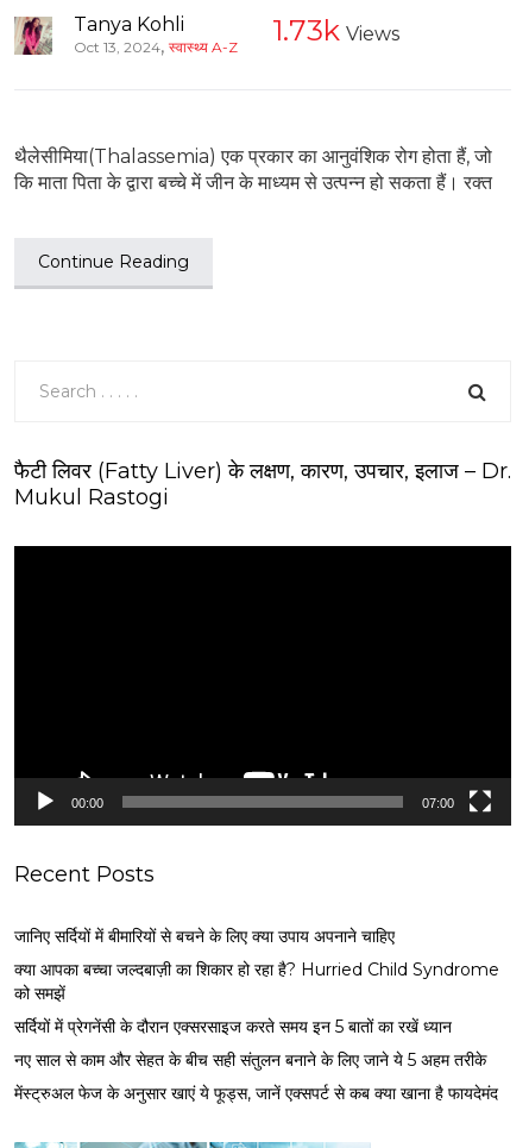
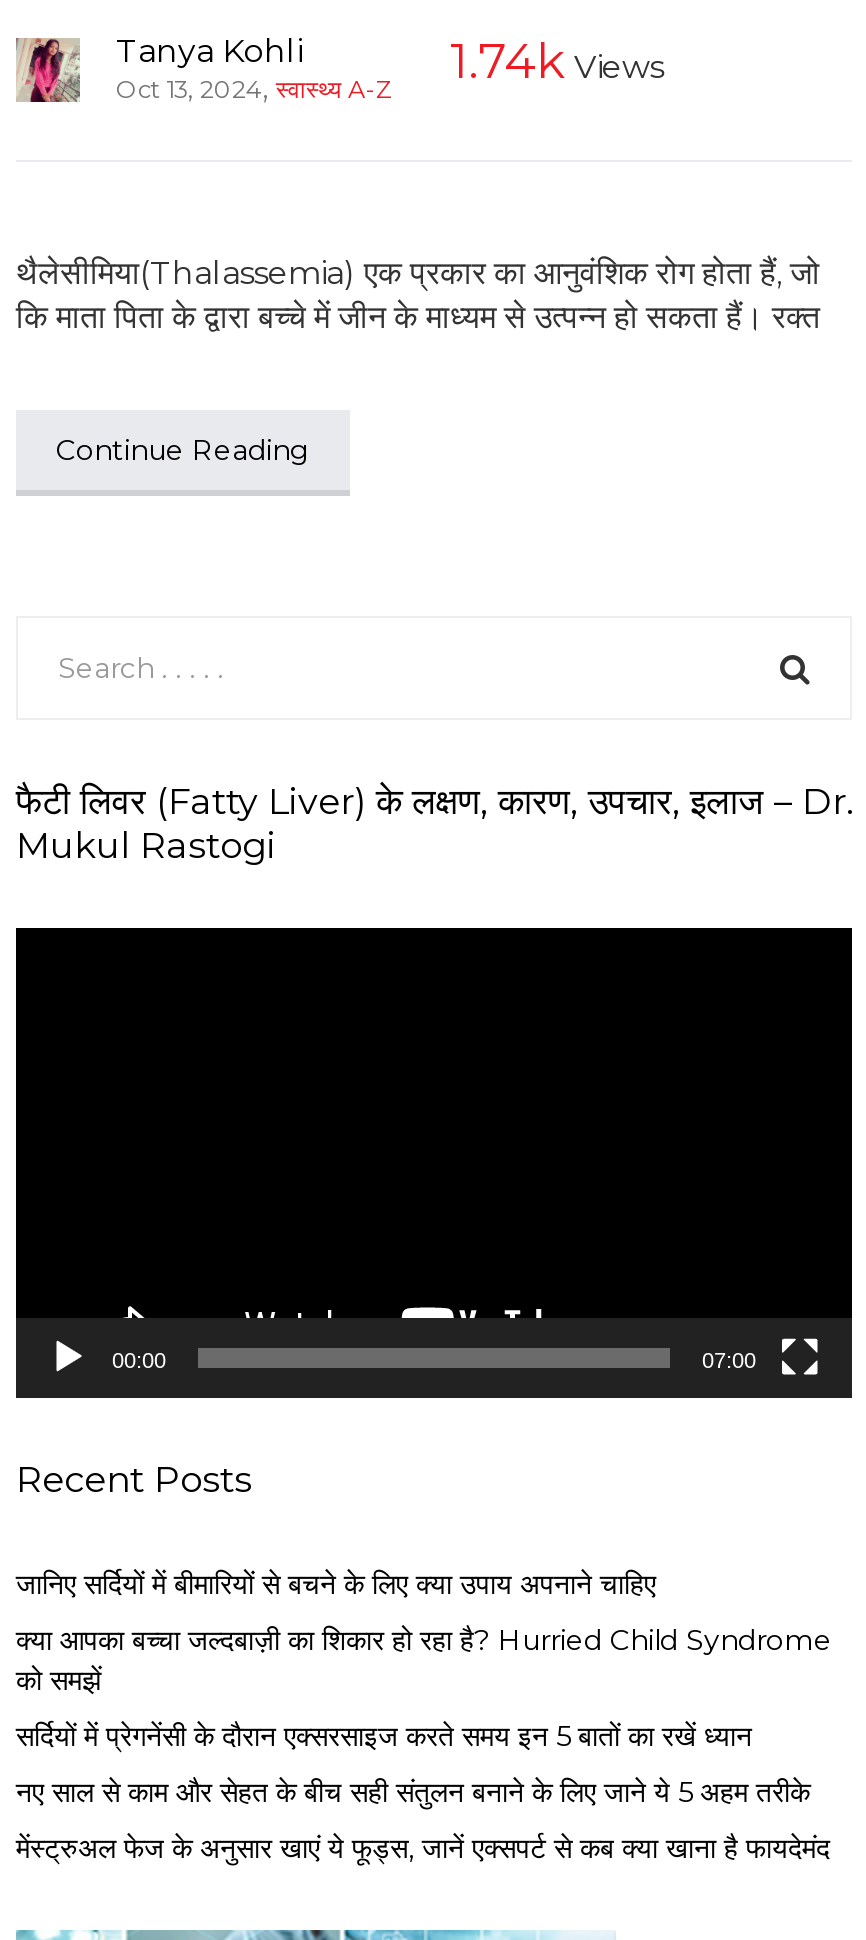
- 1.73k Views
+ 1.74k Views
